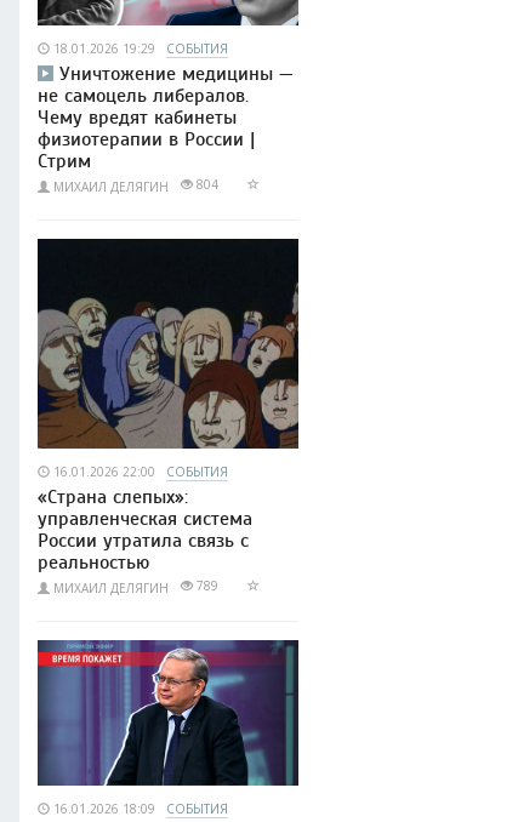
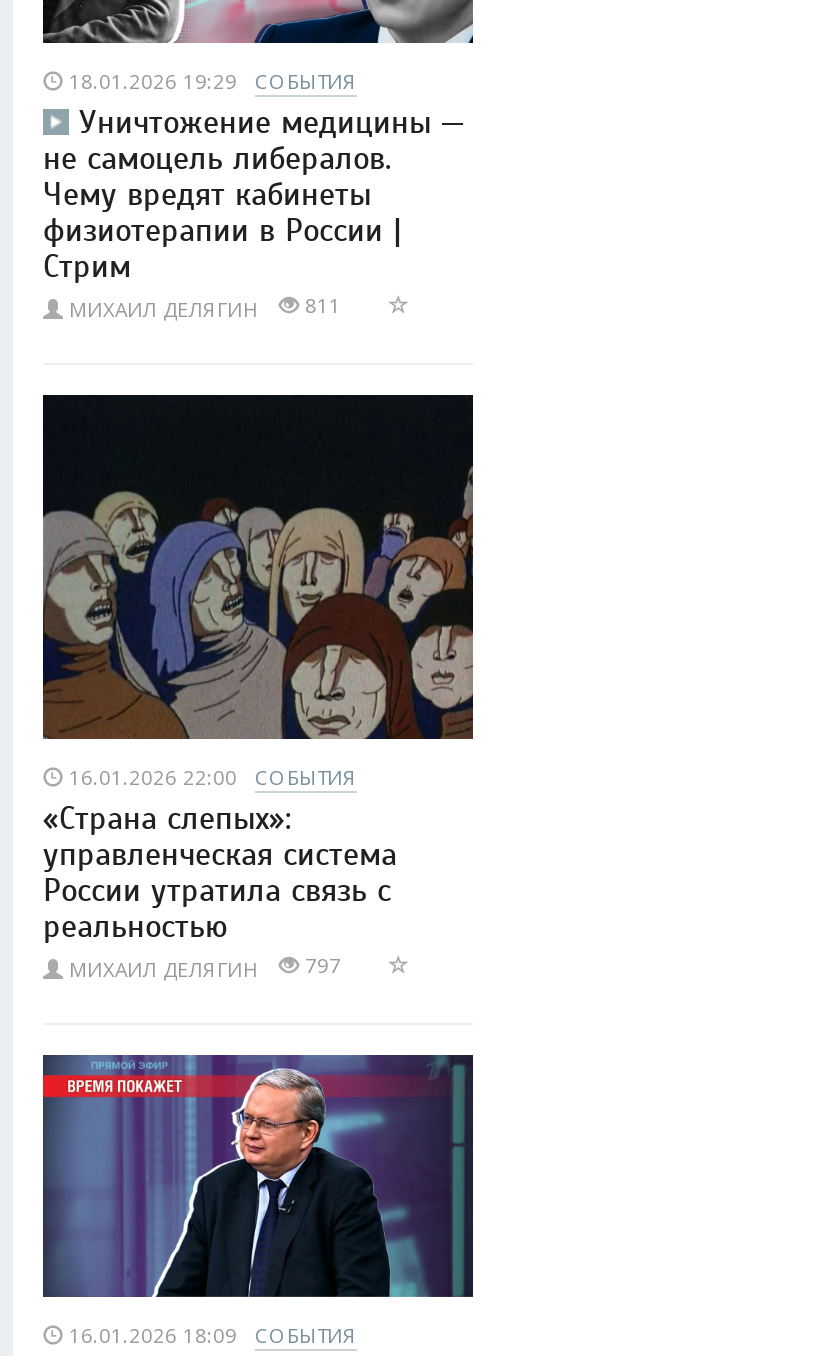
- МИХАИЛ ДЕЛЯГИН 804
+ МИХАИЛ ДЕЛЯГИН 811

- МИХАИЛ ДЕЛЯГИН 789
+ МИХАИЛ ДЕЛЯГИН 797
